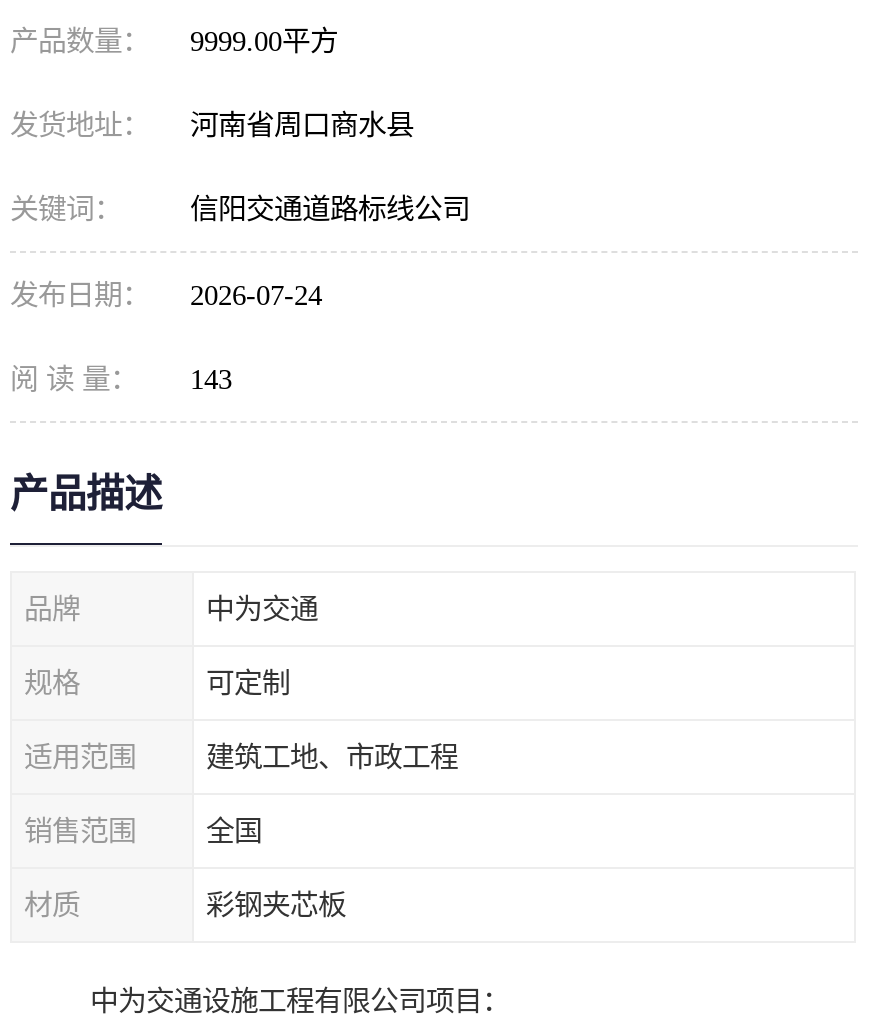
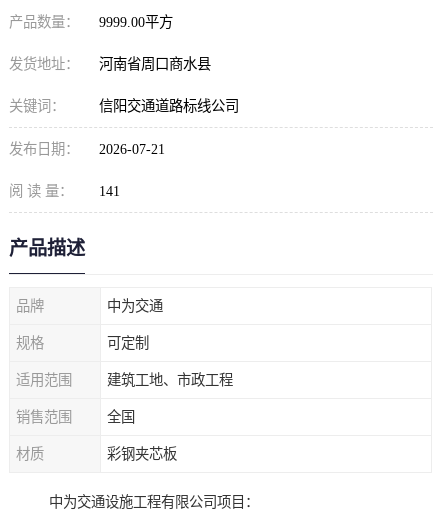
- 发布日期： 2026-07-24
+ 发布日期： 2026-07-21

- 阅 读 量： 143
+ 阅 读 量： 141
